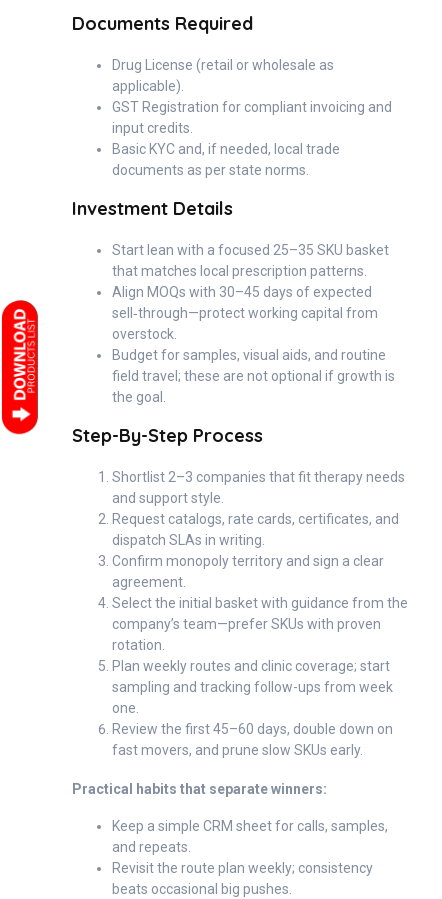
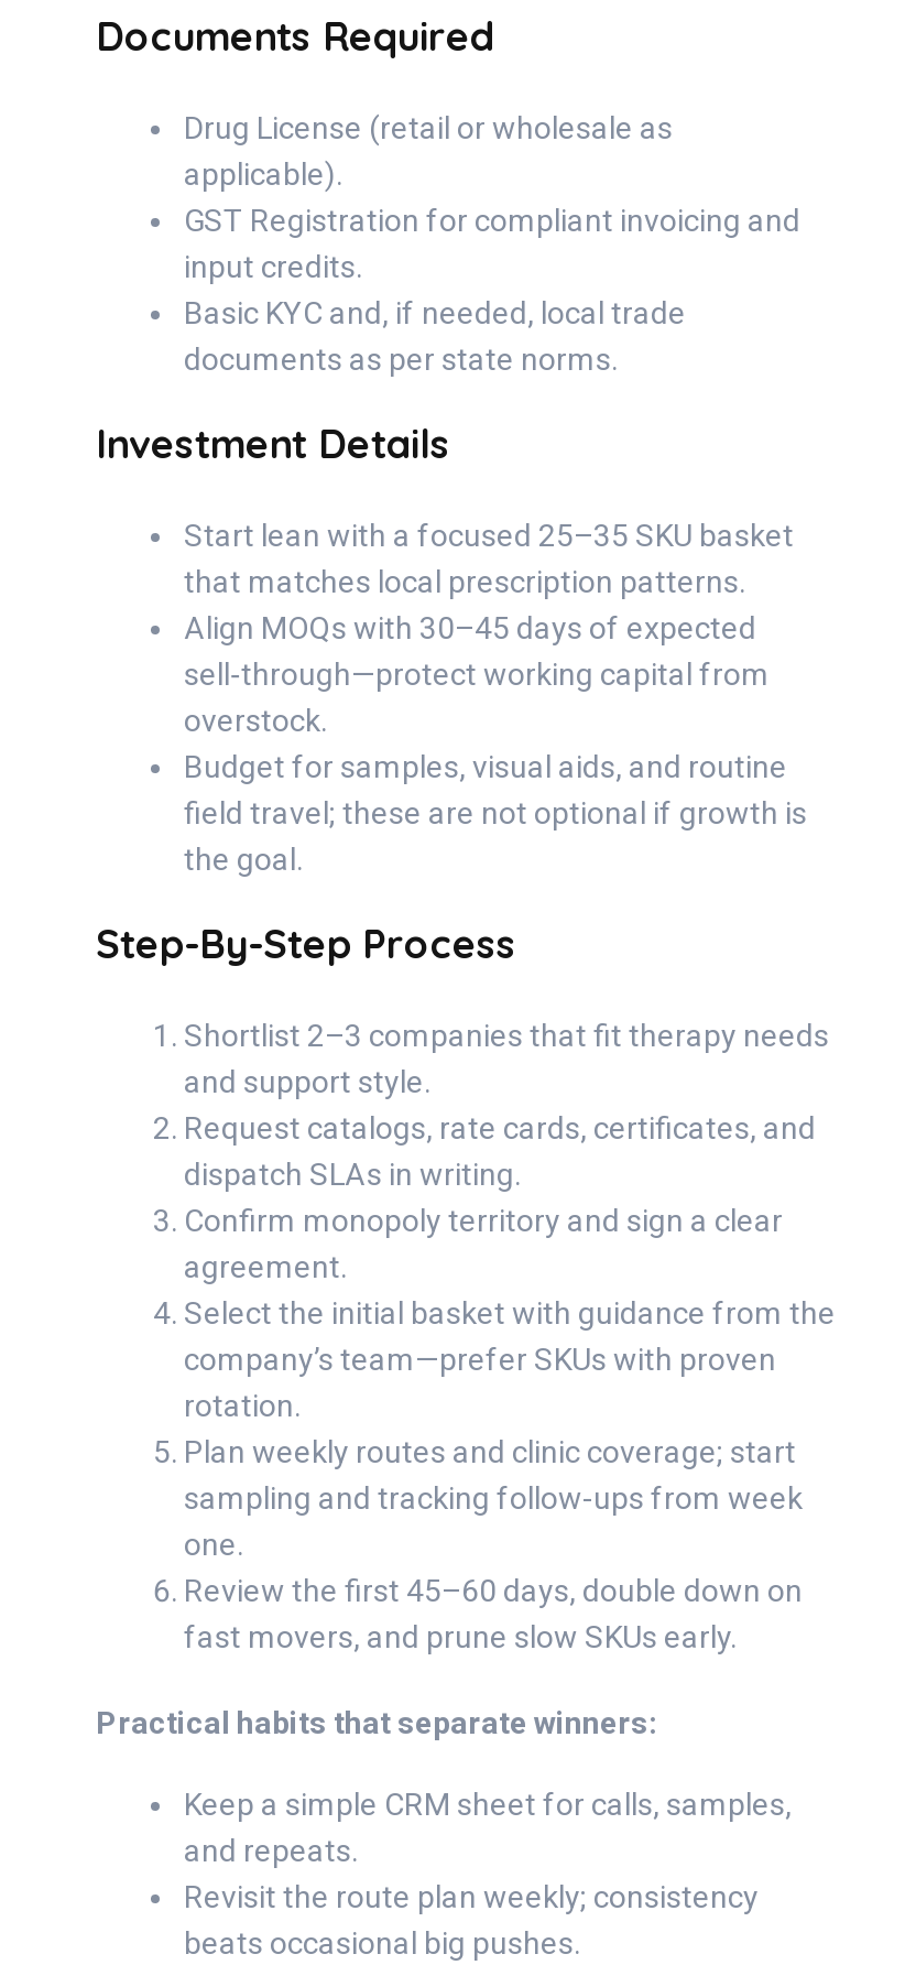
- [image]
